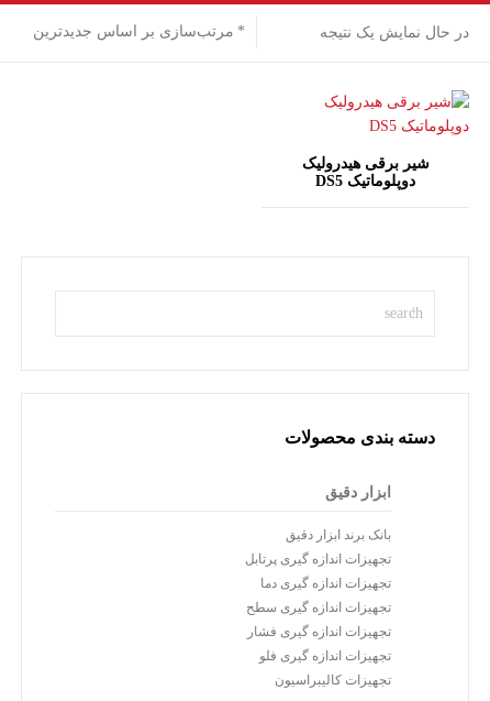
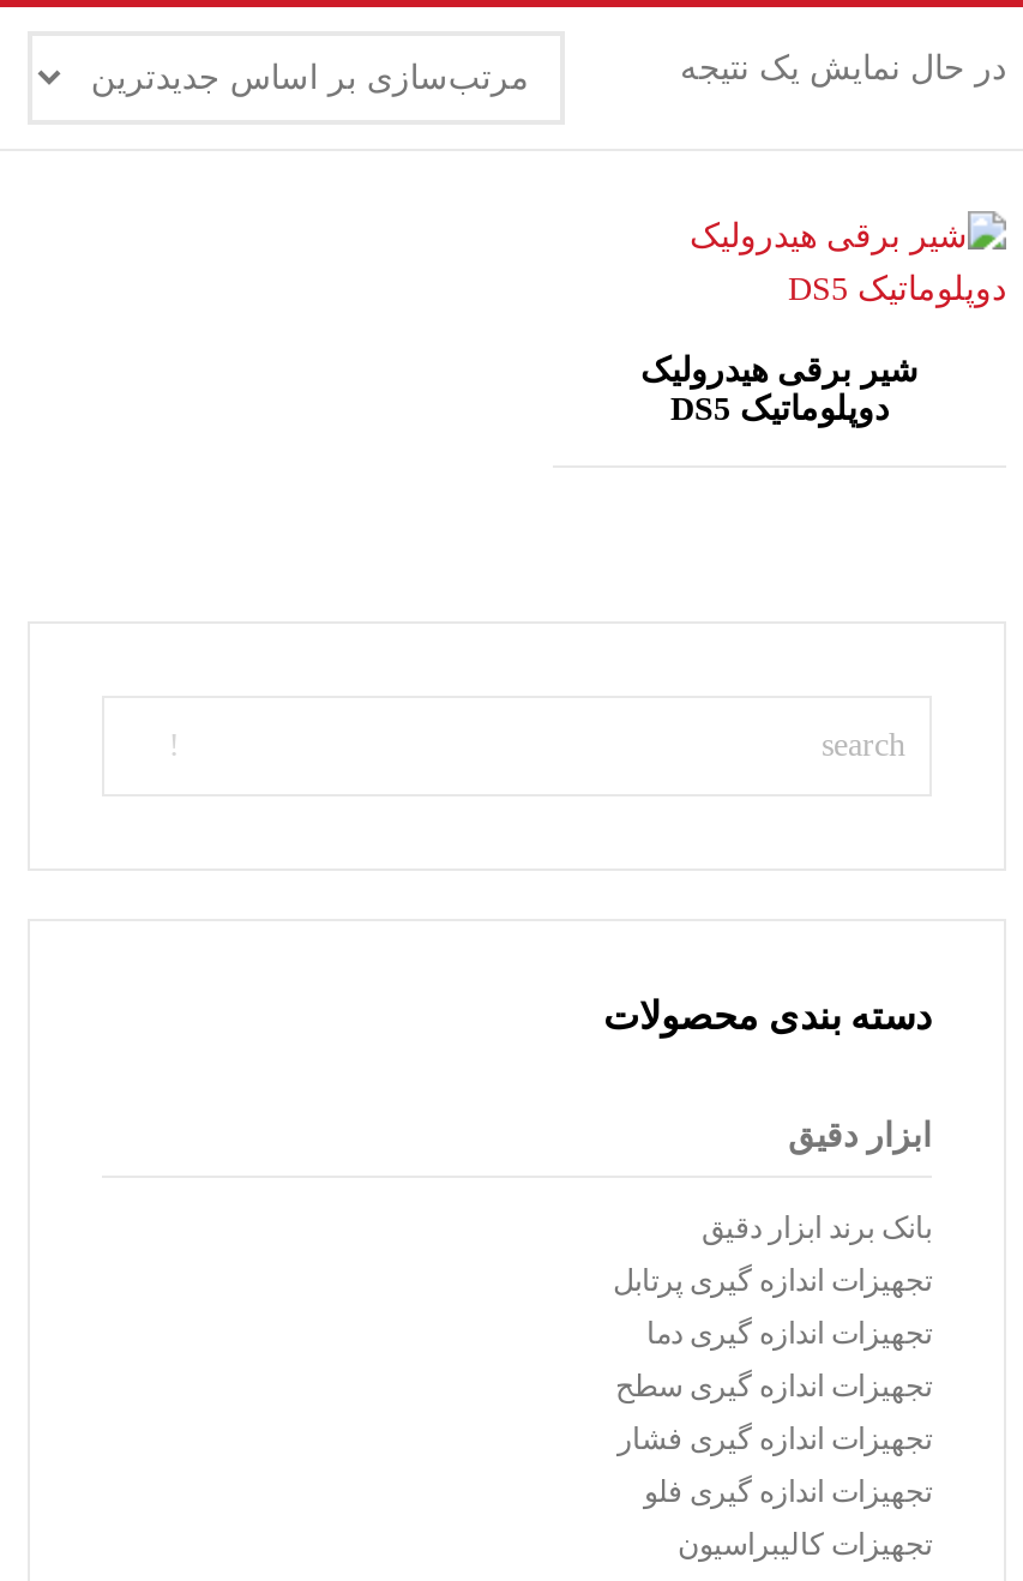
- مرتب‌سازی بر اساس جدیدترین
